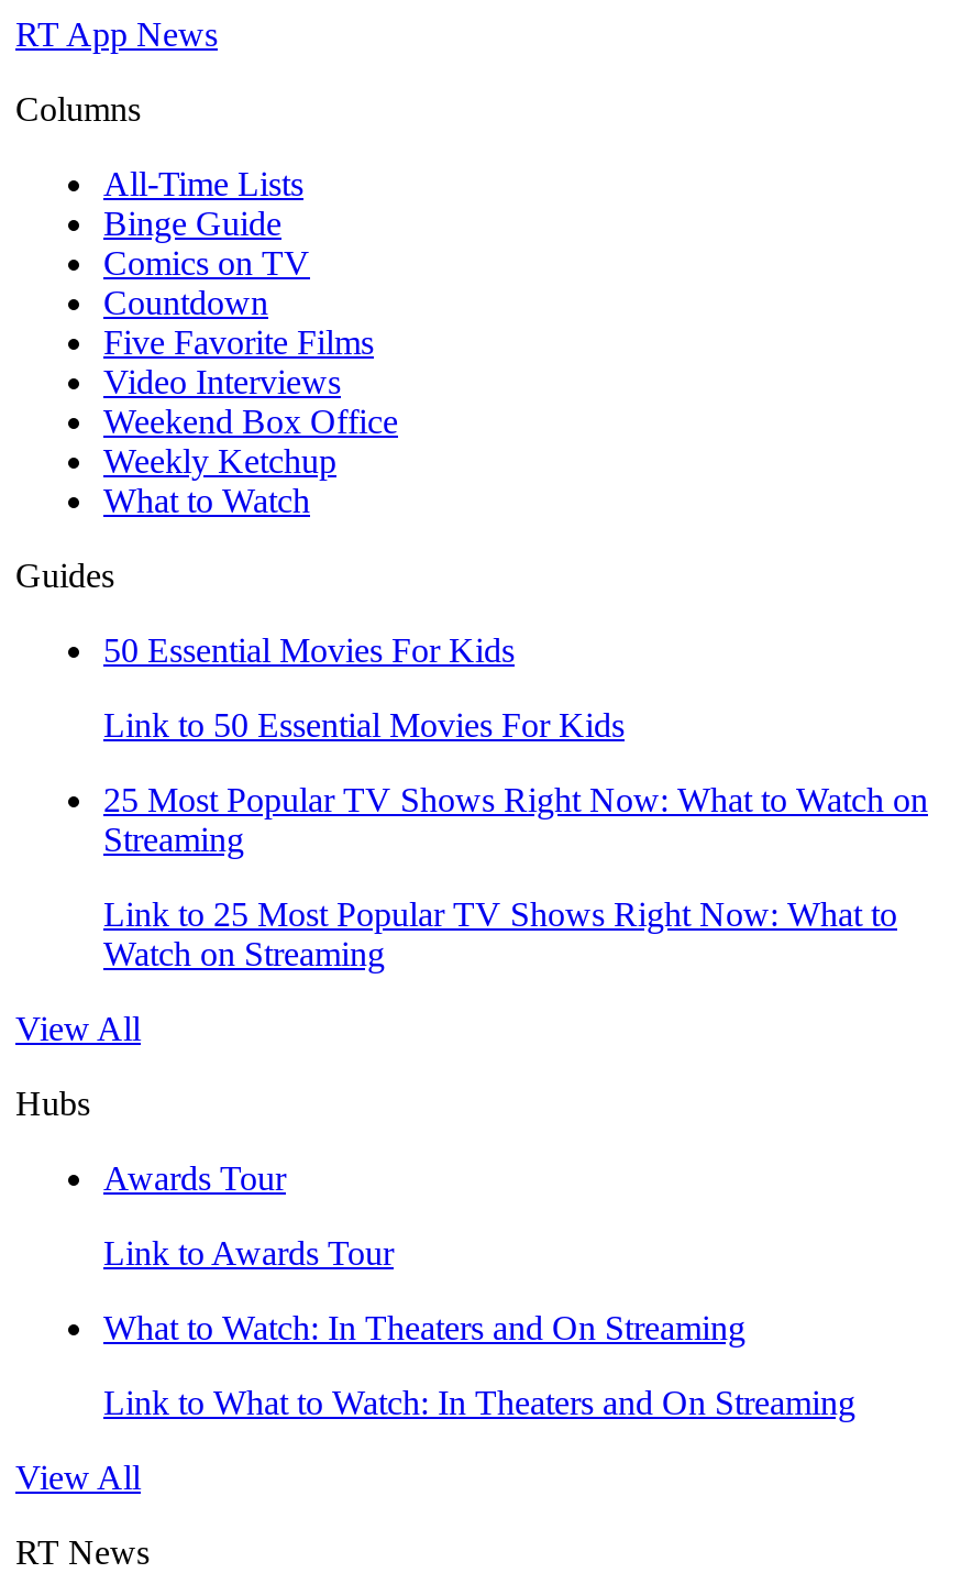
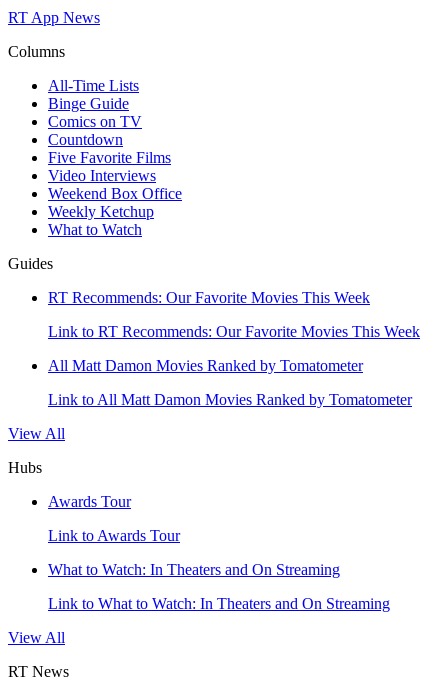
- 50 Essential Movies For Kids
+ RT Recommends: Our Favorite Movies This Week

- Link to 50 Essential Movies For Kids
+ Link to RT Recommends: Our Favorite Movies This Week

- 25 Most Popular TV Shows Right Now: What to Watch on
- Streaming
+ All Matt Damon Movies Ranked by Tomatometer

- Link to 25 Most Popular TV Shows Right Now: What to
- Watch on Streaming
+ Link to All Matt Damon Movies Ranked by Tomatometer
